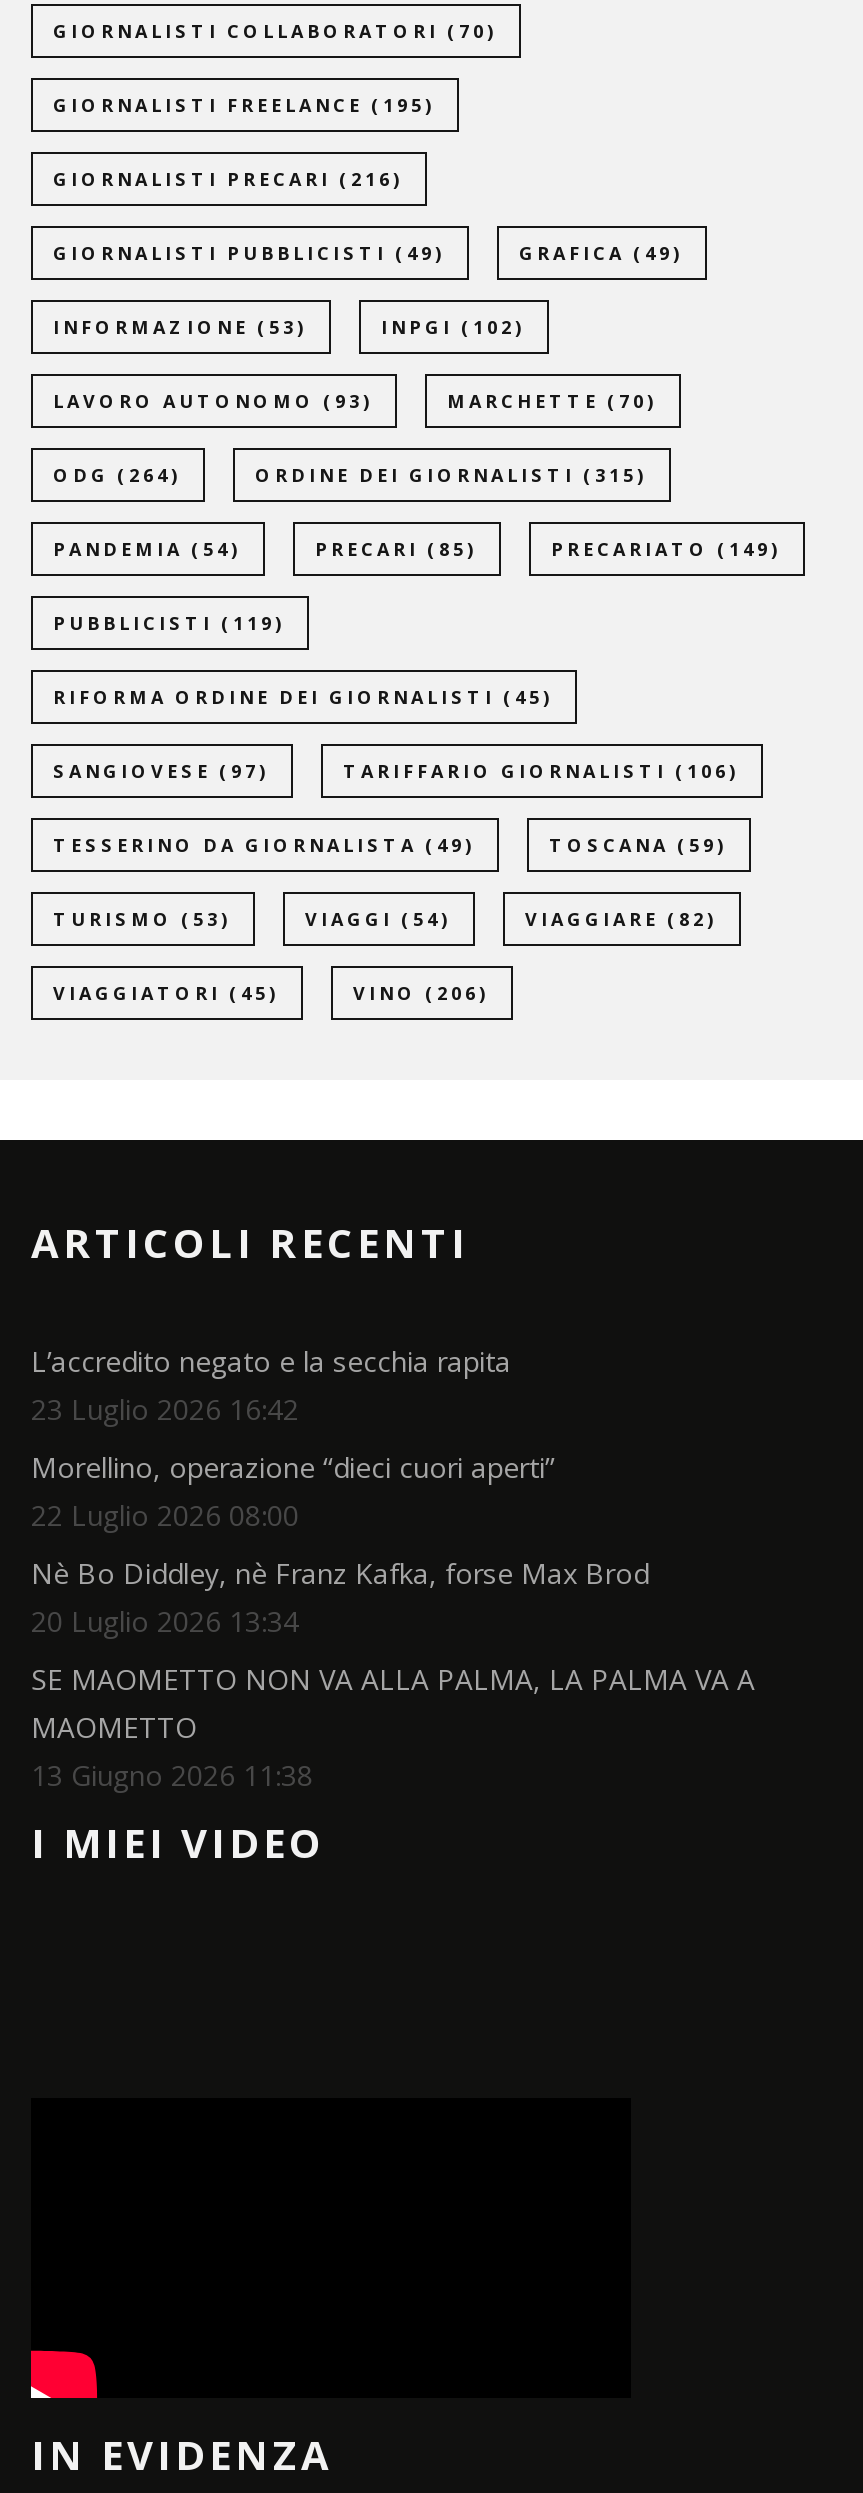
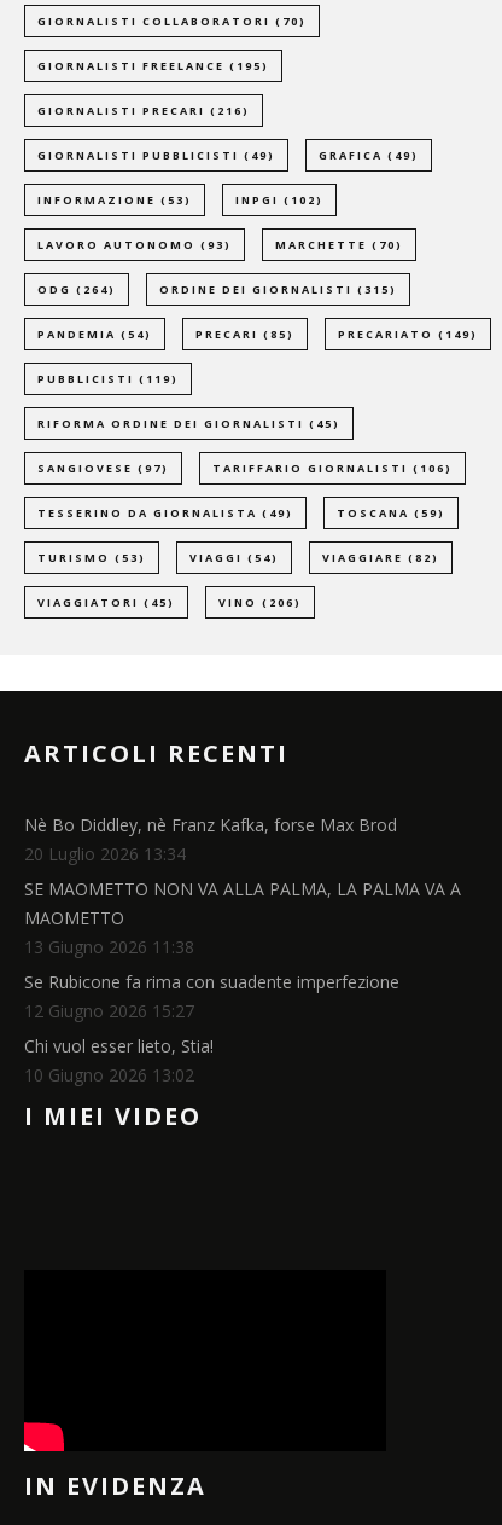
- L’accredito negato e la secchia rapita
- 23 Luglio 2026 16:42
- Morellino, operazione “dieci cuori aperti”
- 22 Luglio 2026 08:00

moved up: Nè Bo Diddley, nè Franz Kafka, forse Max Brod | 20 Luglio 2026 13:34 | SE MAOMETTO NON VA ALLA PALMA, LA PALMA VA A | MAOMETTO | 13 Giugno 2026 11:38

+ Se Rubicone fa rima con suadente imperfezione
+ 12 Giugno 2026 15:27
+ Chi vuol esser lieto, Stia!
+ 10 Giugno 2026 13:02
